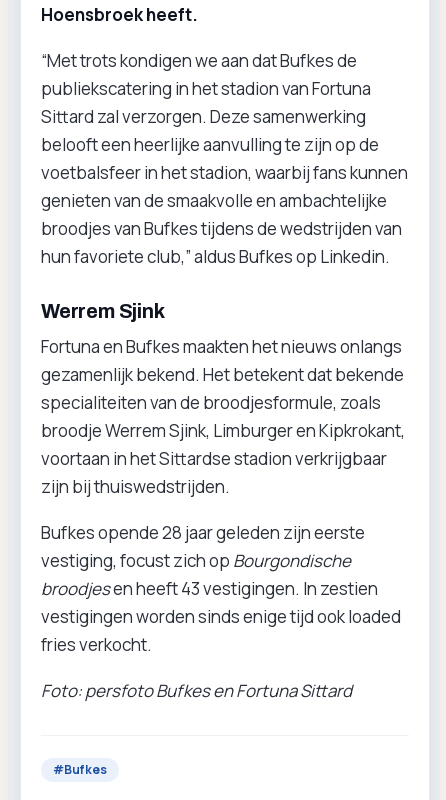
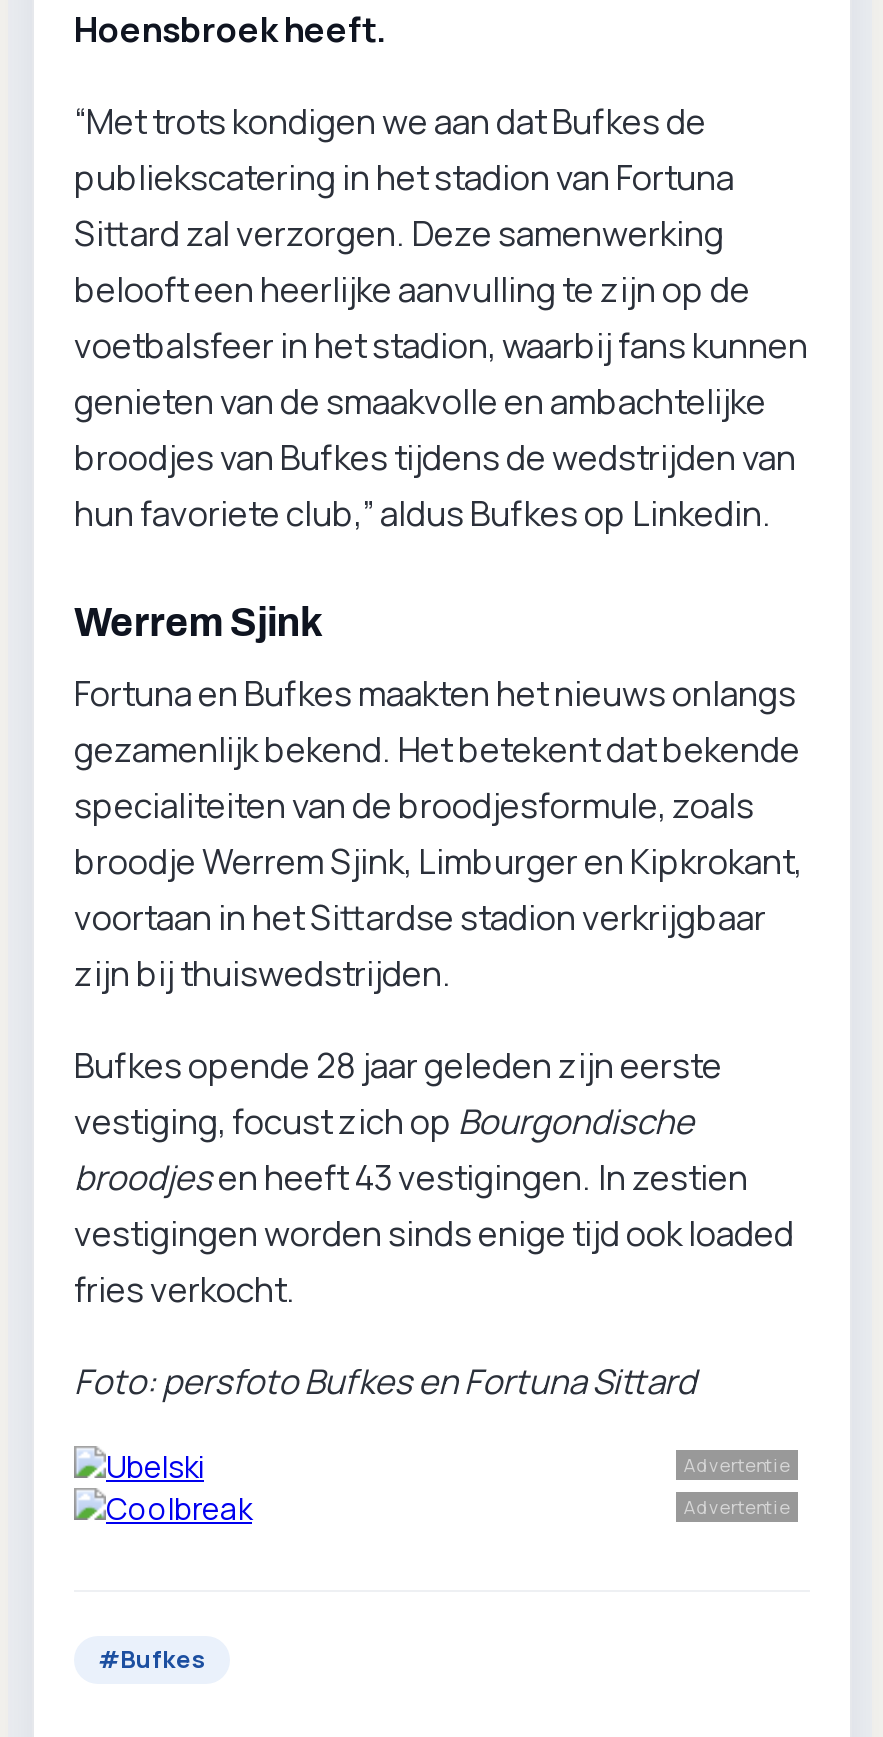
+ [image]

+ Advertentie
+ Advertentie
